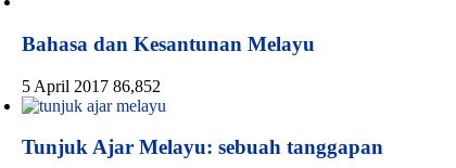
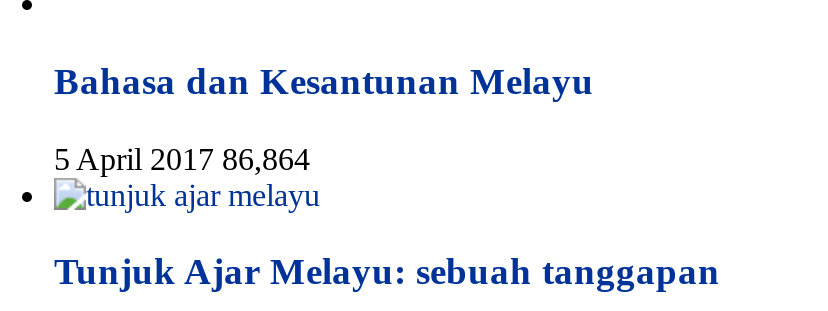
- 5 April 2017 86,852
+ 5 April 2017 86,864
